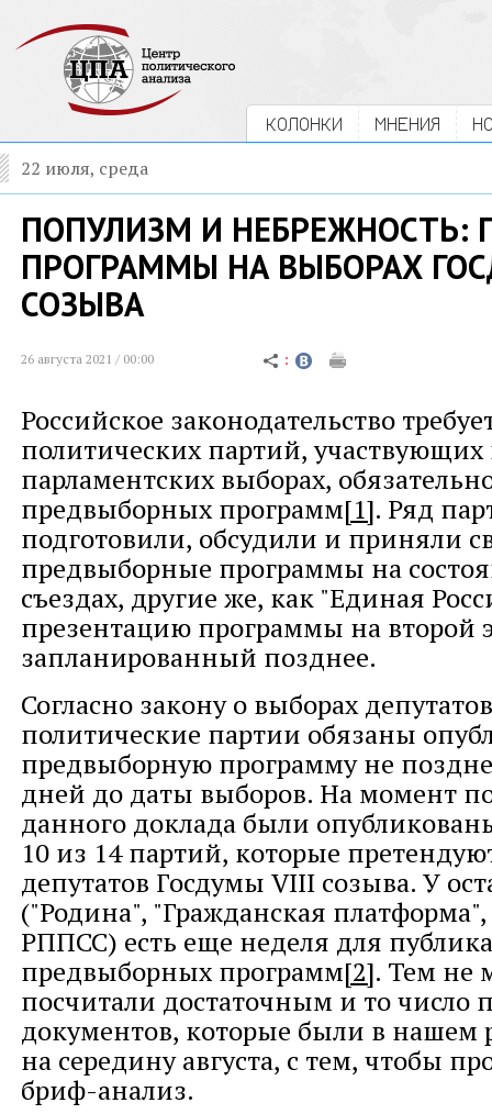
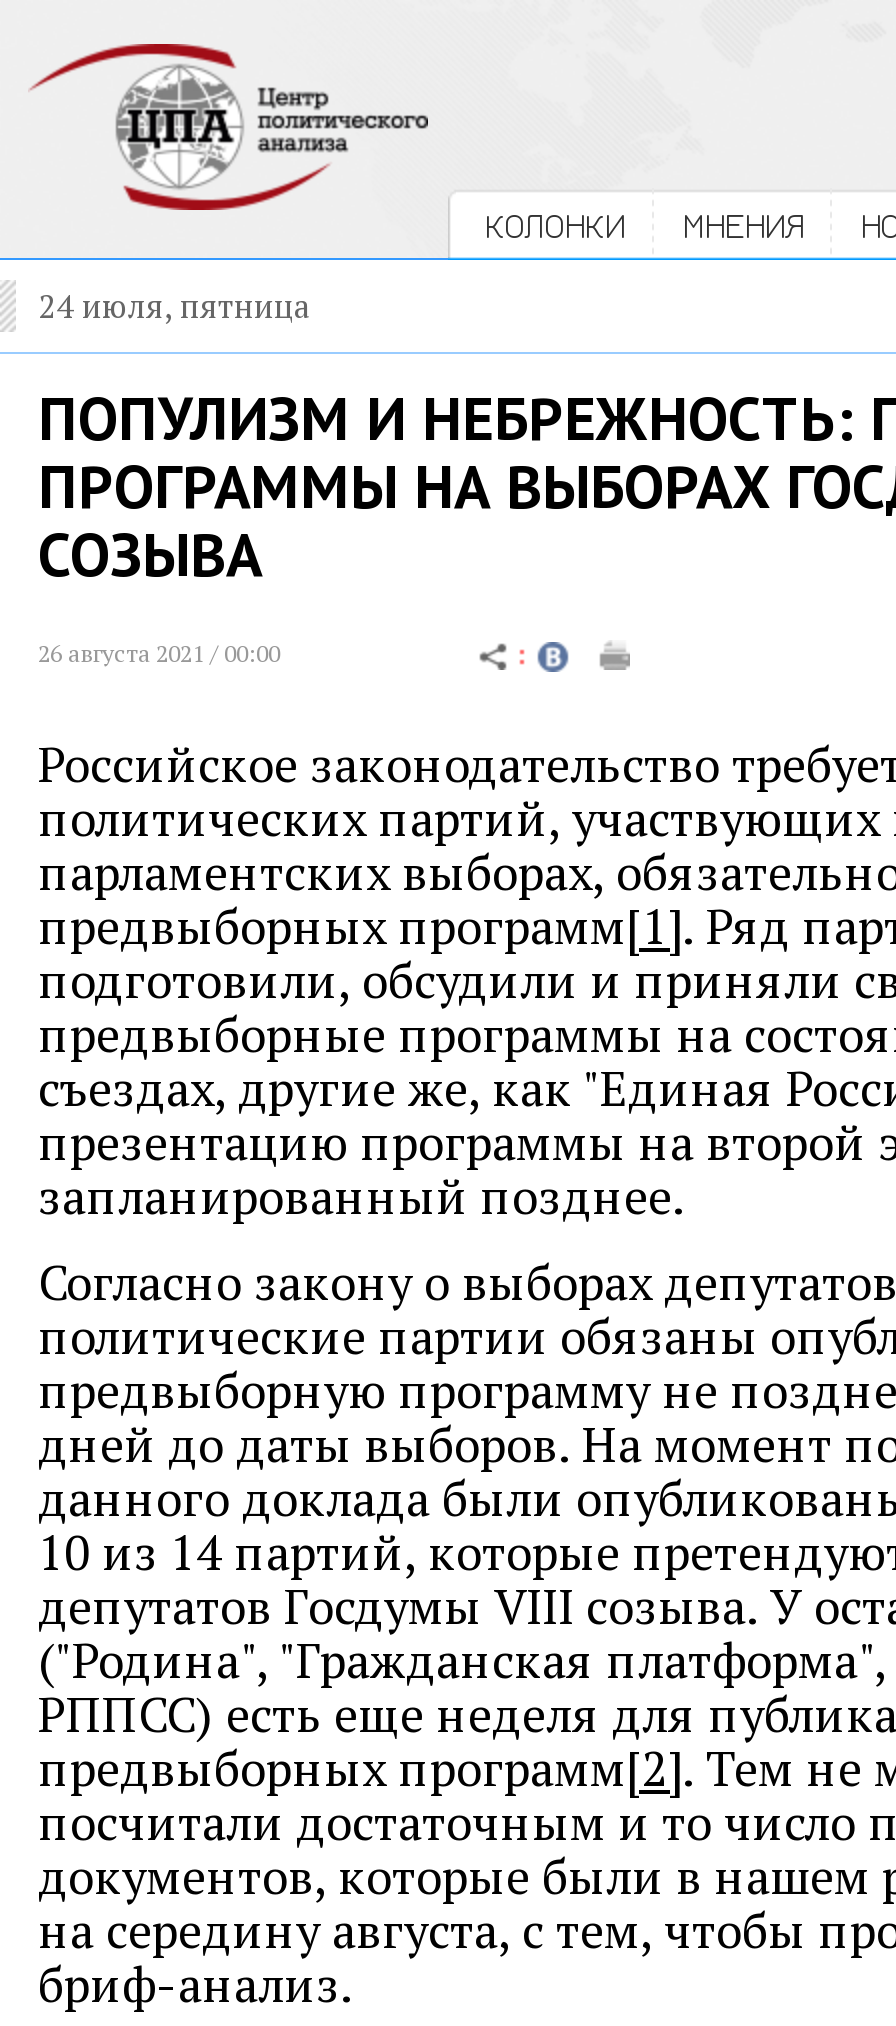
- 22 июля, среда
+ 24 июля, пятница
